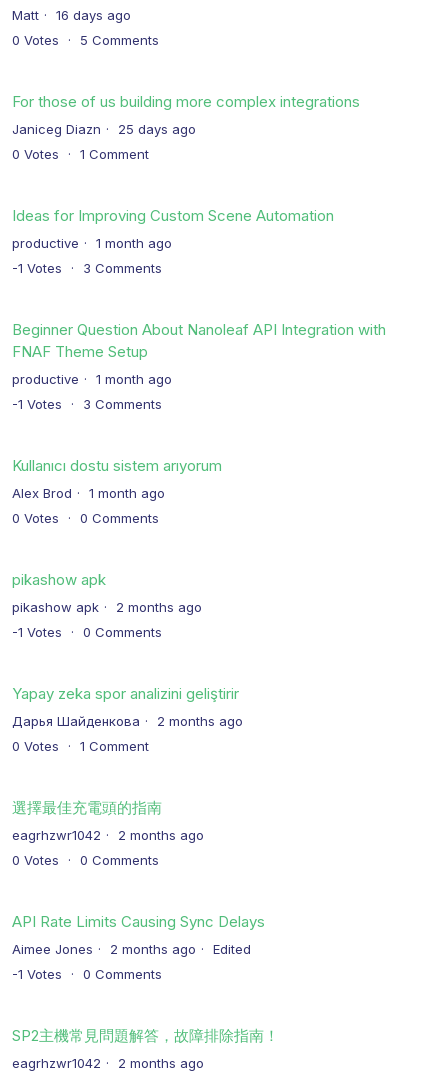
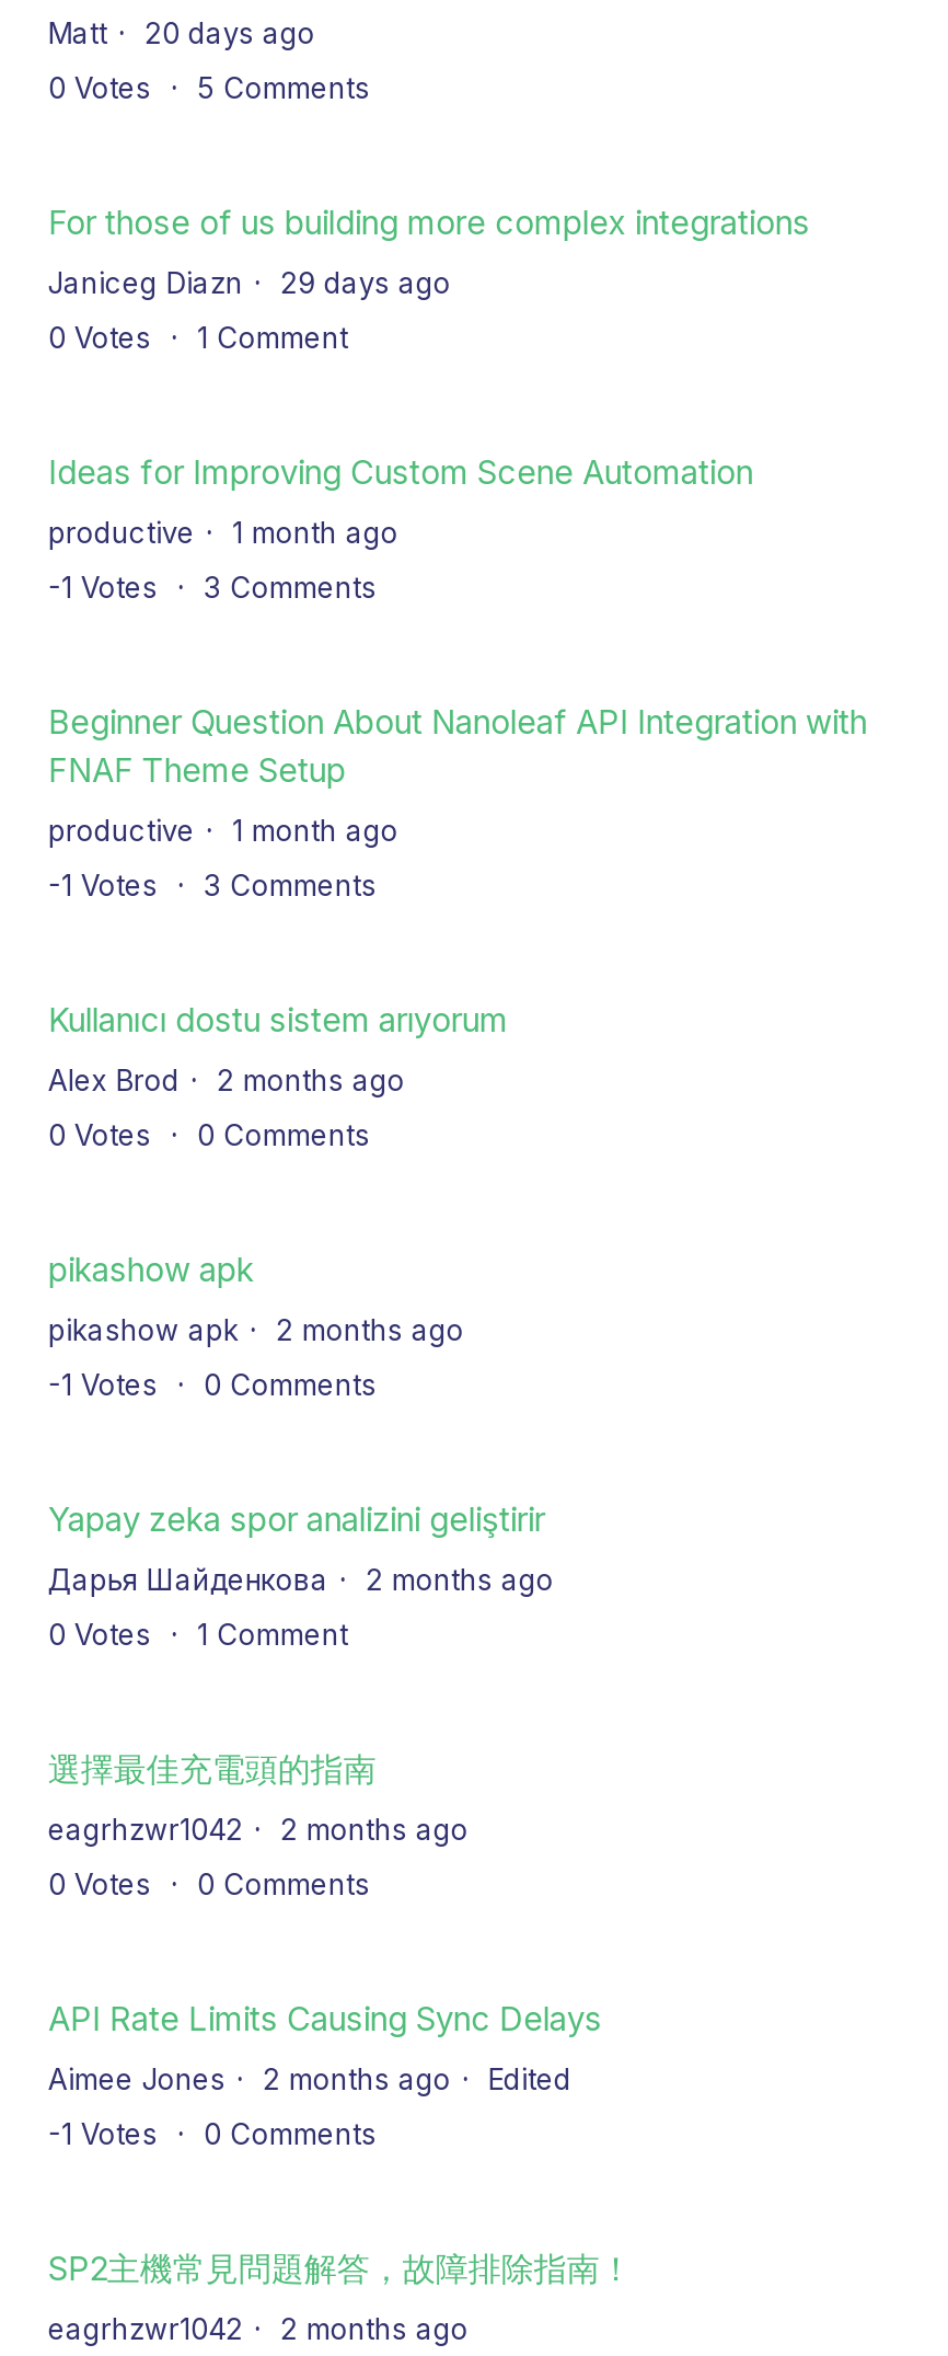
- Matt 16 days ago
+ Matt 20 days ago

- Janiceg Diazn 25 days ago
+ Janiceg Diazn 29 days ago

- Alex Brod 1 month ago
+ Alex Brod 2 months ago
